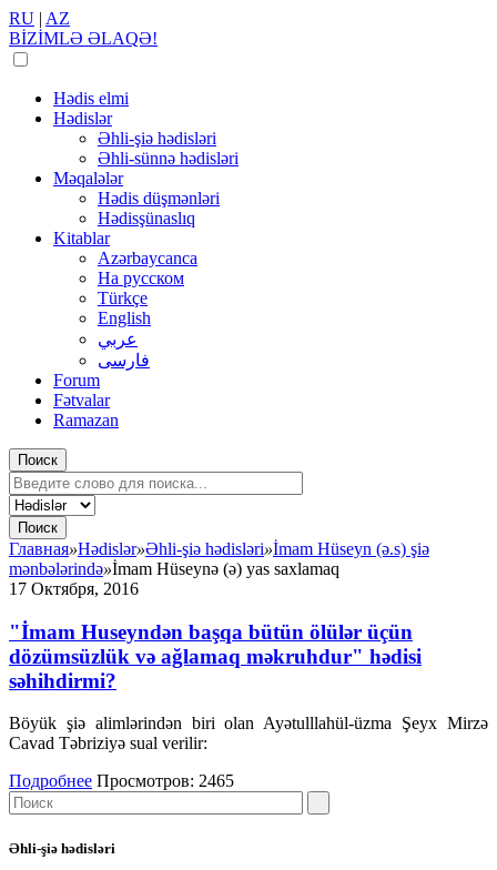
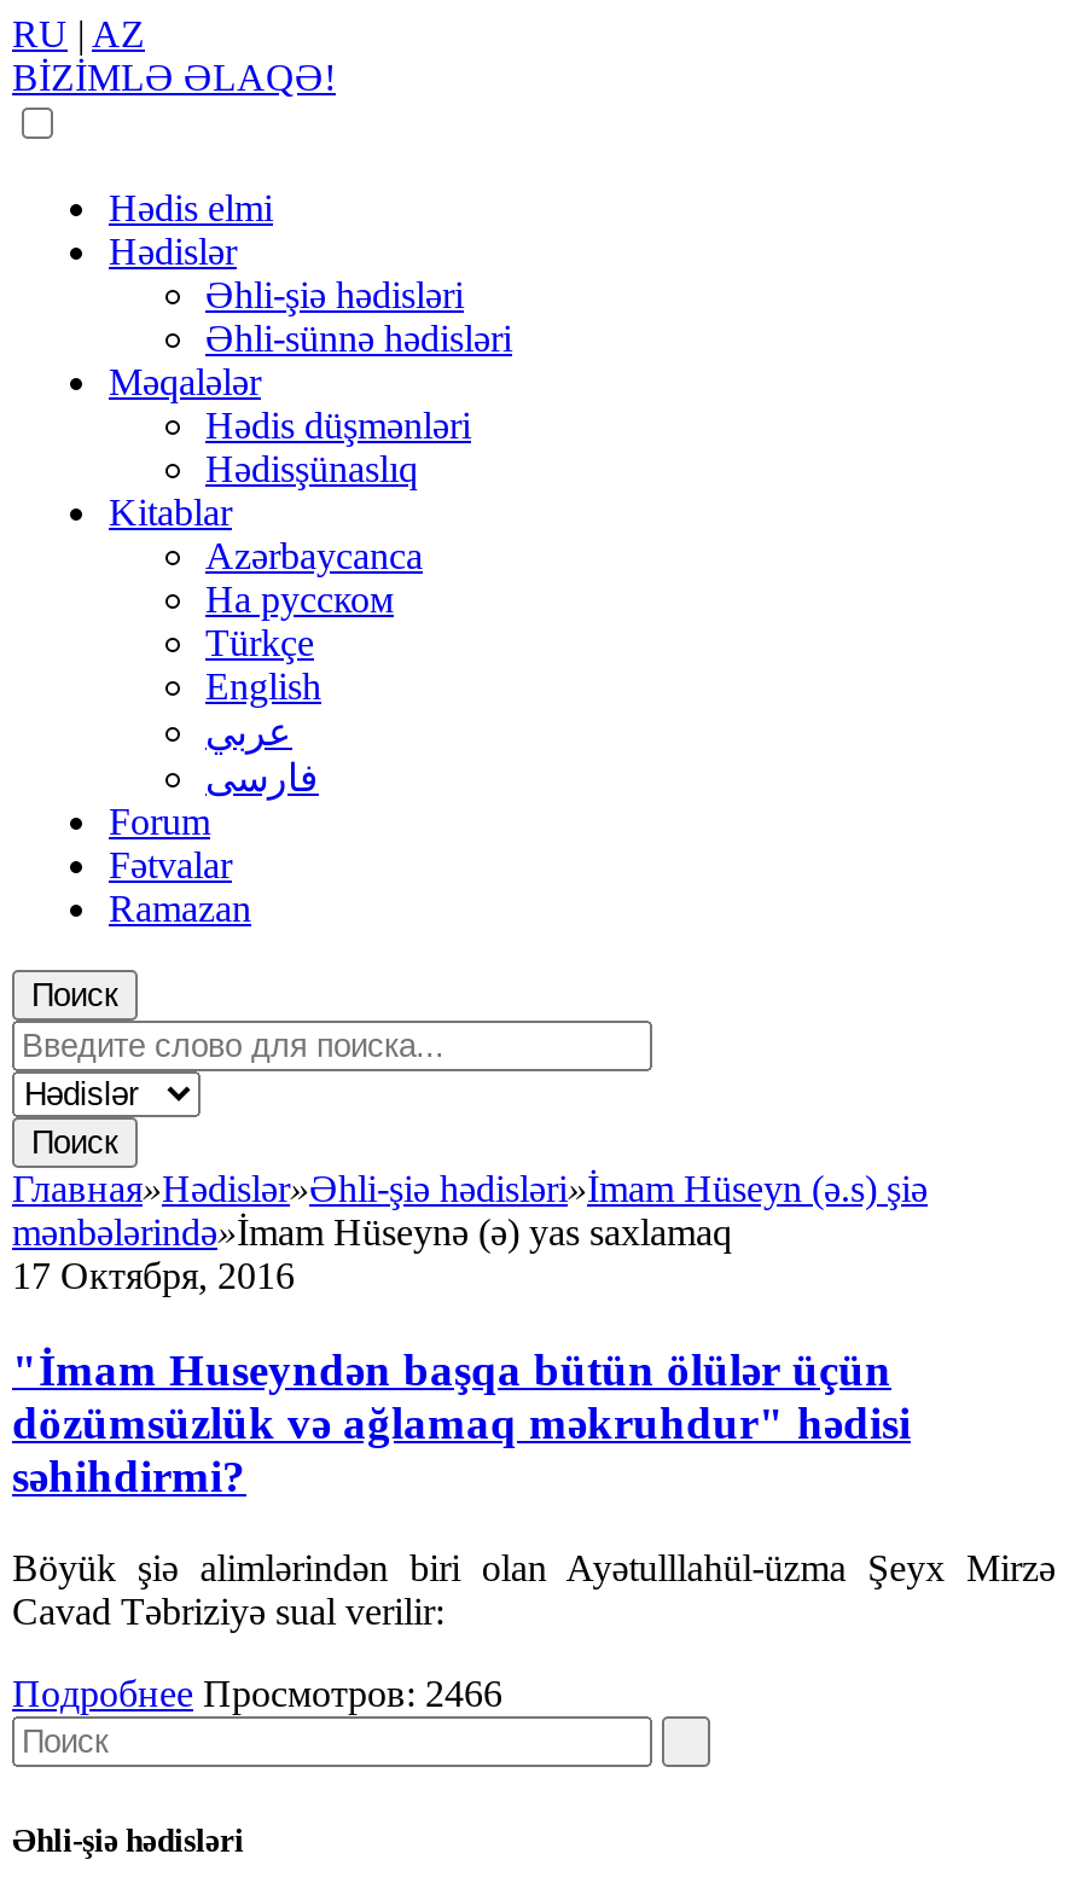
- Подробнее Просмотров: 2465
+ Подробнее Просмотров: 2466
